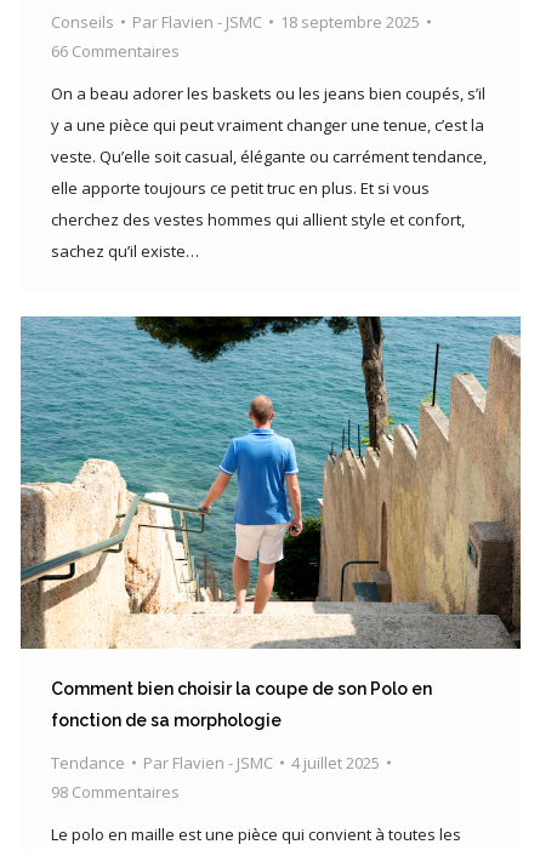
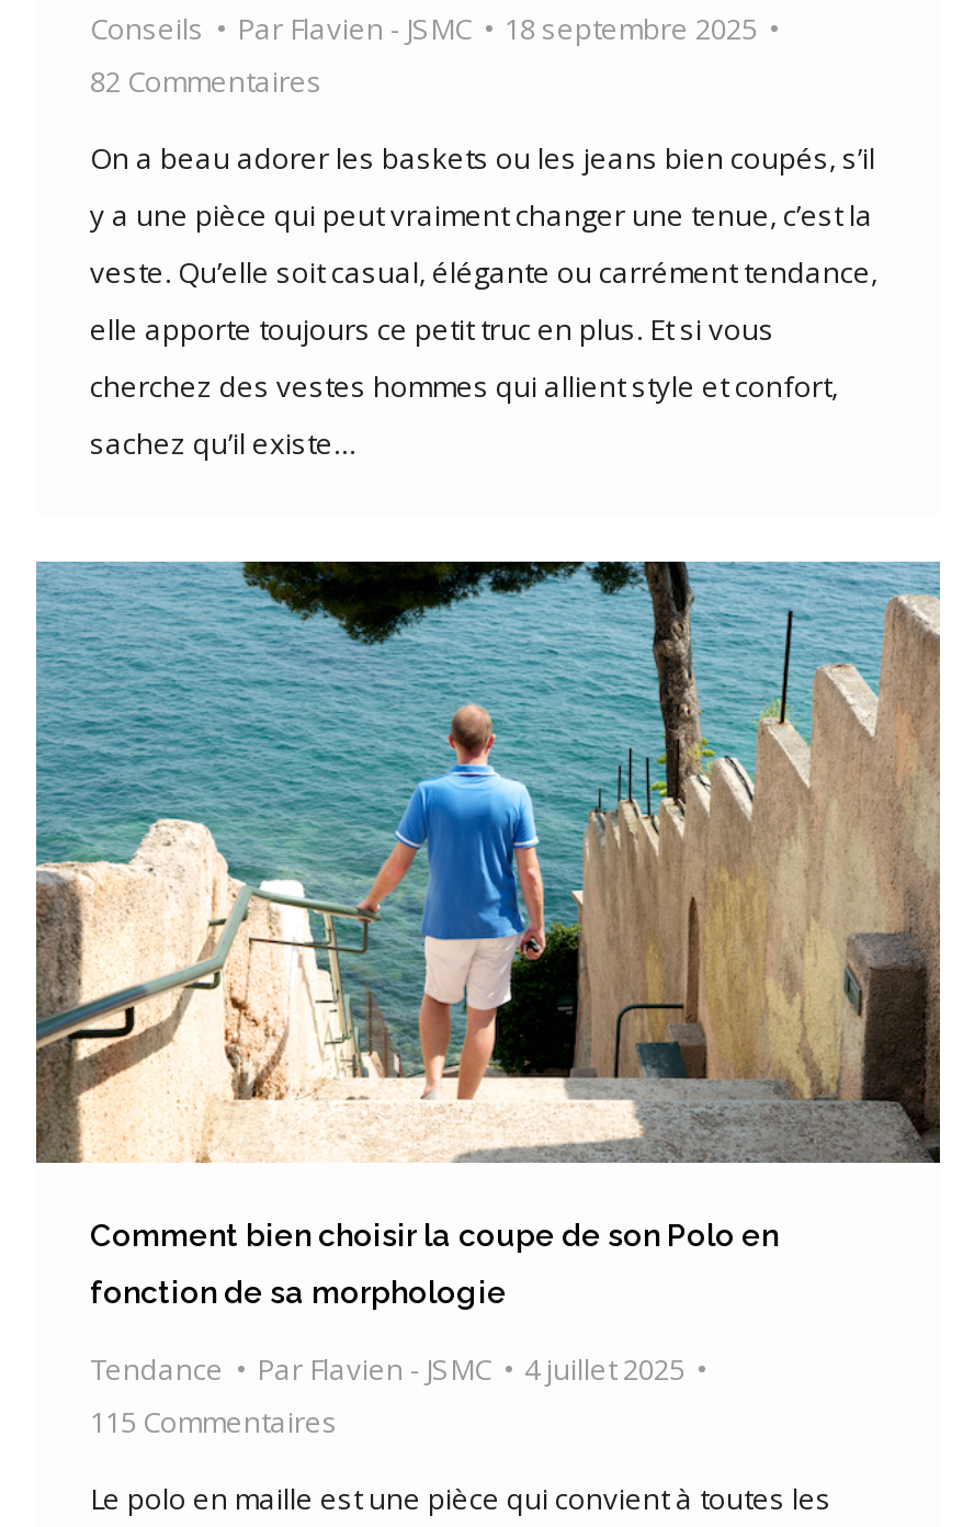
- 66 Commentaires
+ 82 Commentaires

- 98 Commentaires
+ 115 Commentaires
